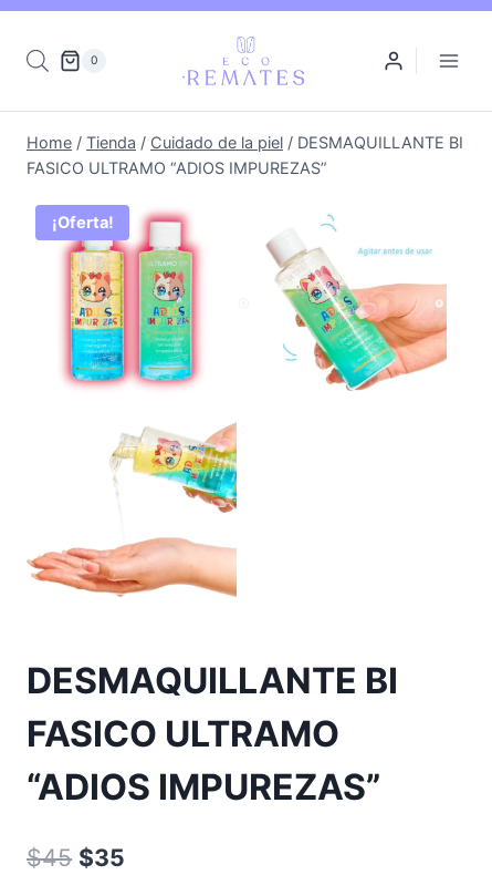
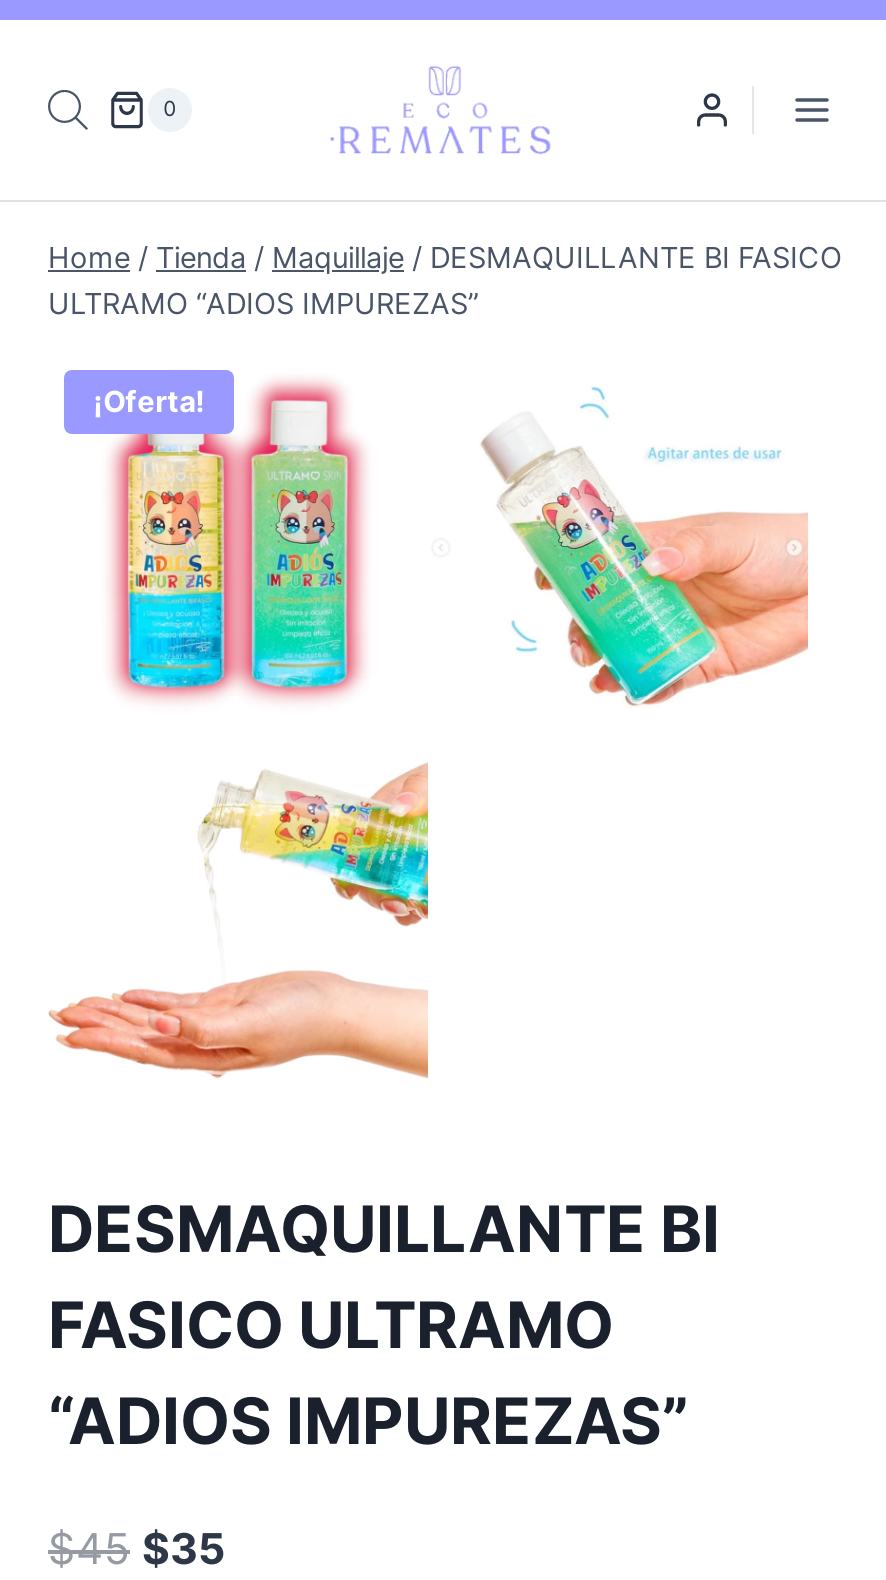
- Home / Tienda / Cuidado de la piel / DESMAQUILLANTE BI
- FASICO ULTRAMO “ADIOS IMPUREZAS”
+ Home / Tienda / Maquillaje / DESMAQUILLANTE BI FASICO
+ ULTRAMO “ADIOS IMPUREZAS”
